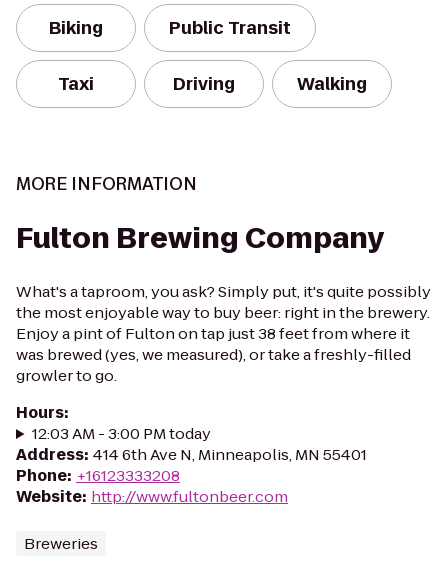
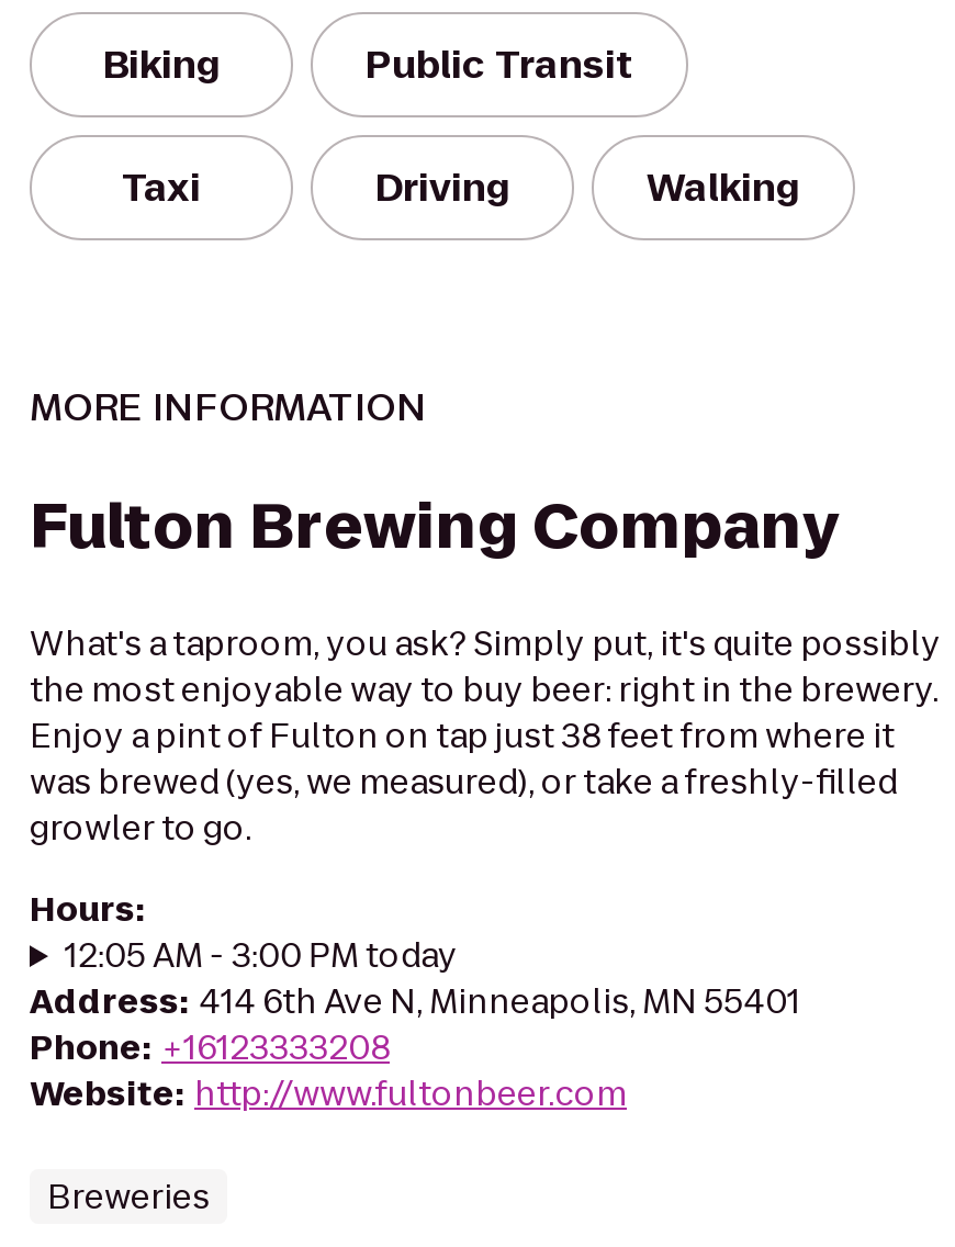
- 12:03 AM - 3:00 PM today
+ 12:05 AM - 3:00 PM today
